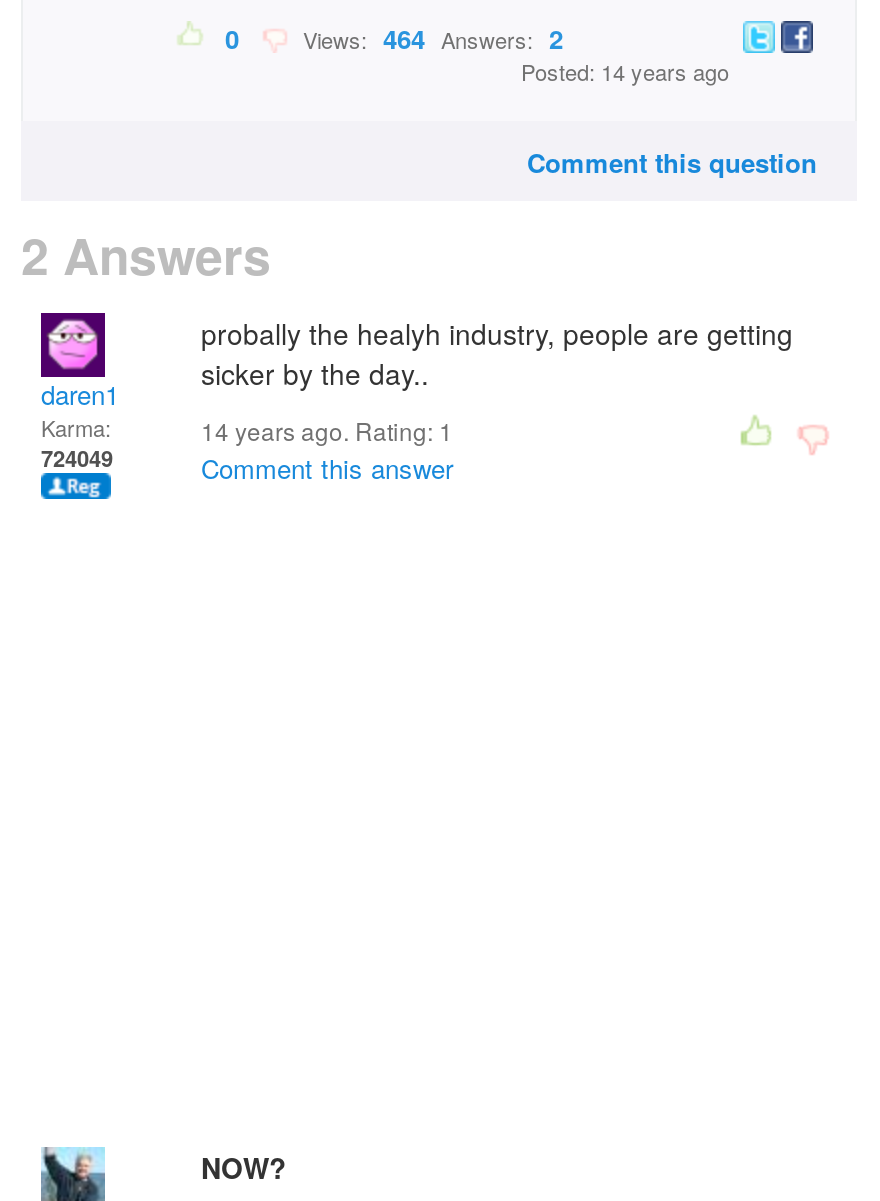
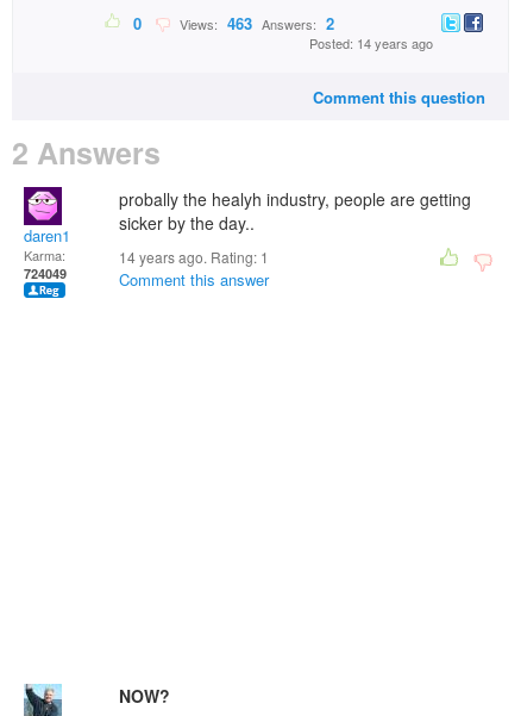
- Views: 464 Answers: 2
+ Views: 463 Answers: 2
